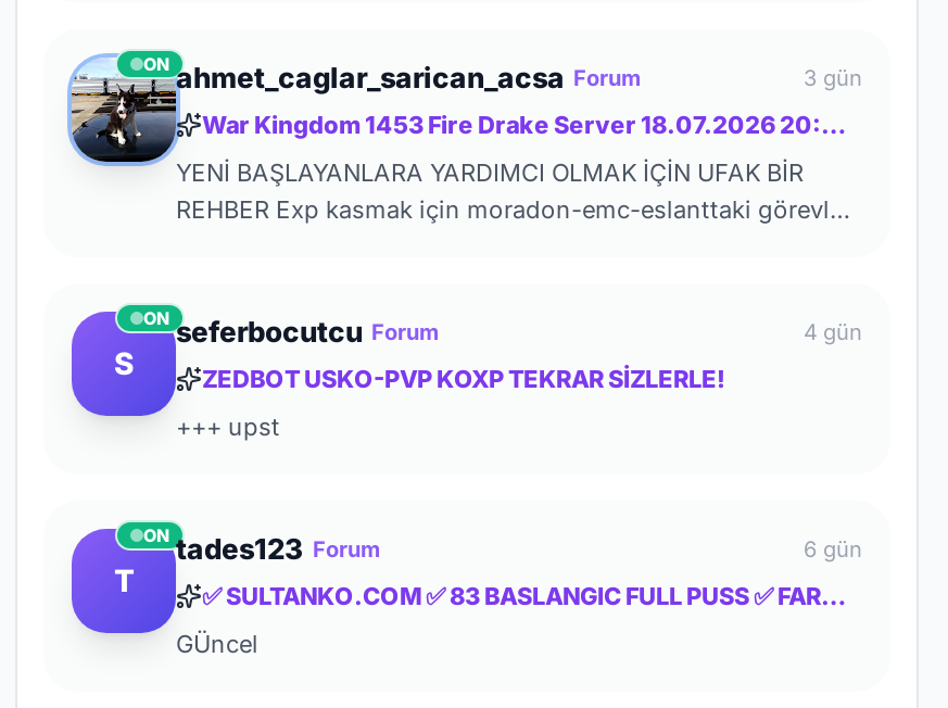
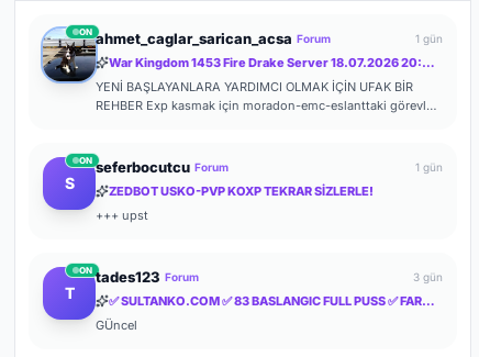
- 3 gün
+ 1 gün

- 4 gün
+ 1 gün

- 6 gün
+ 3 gün
